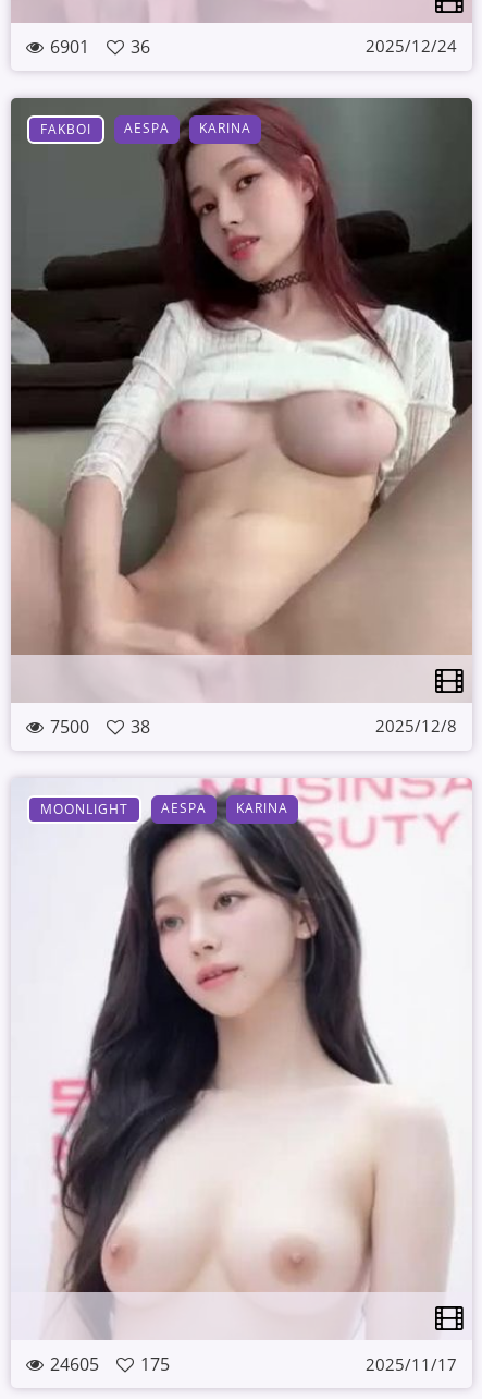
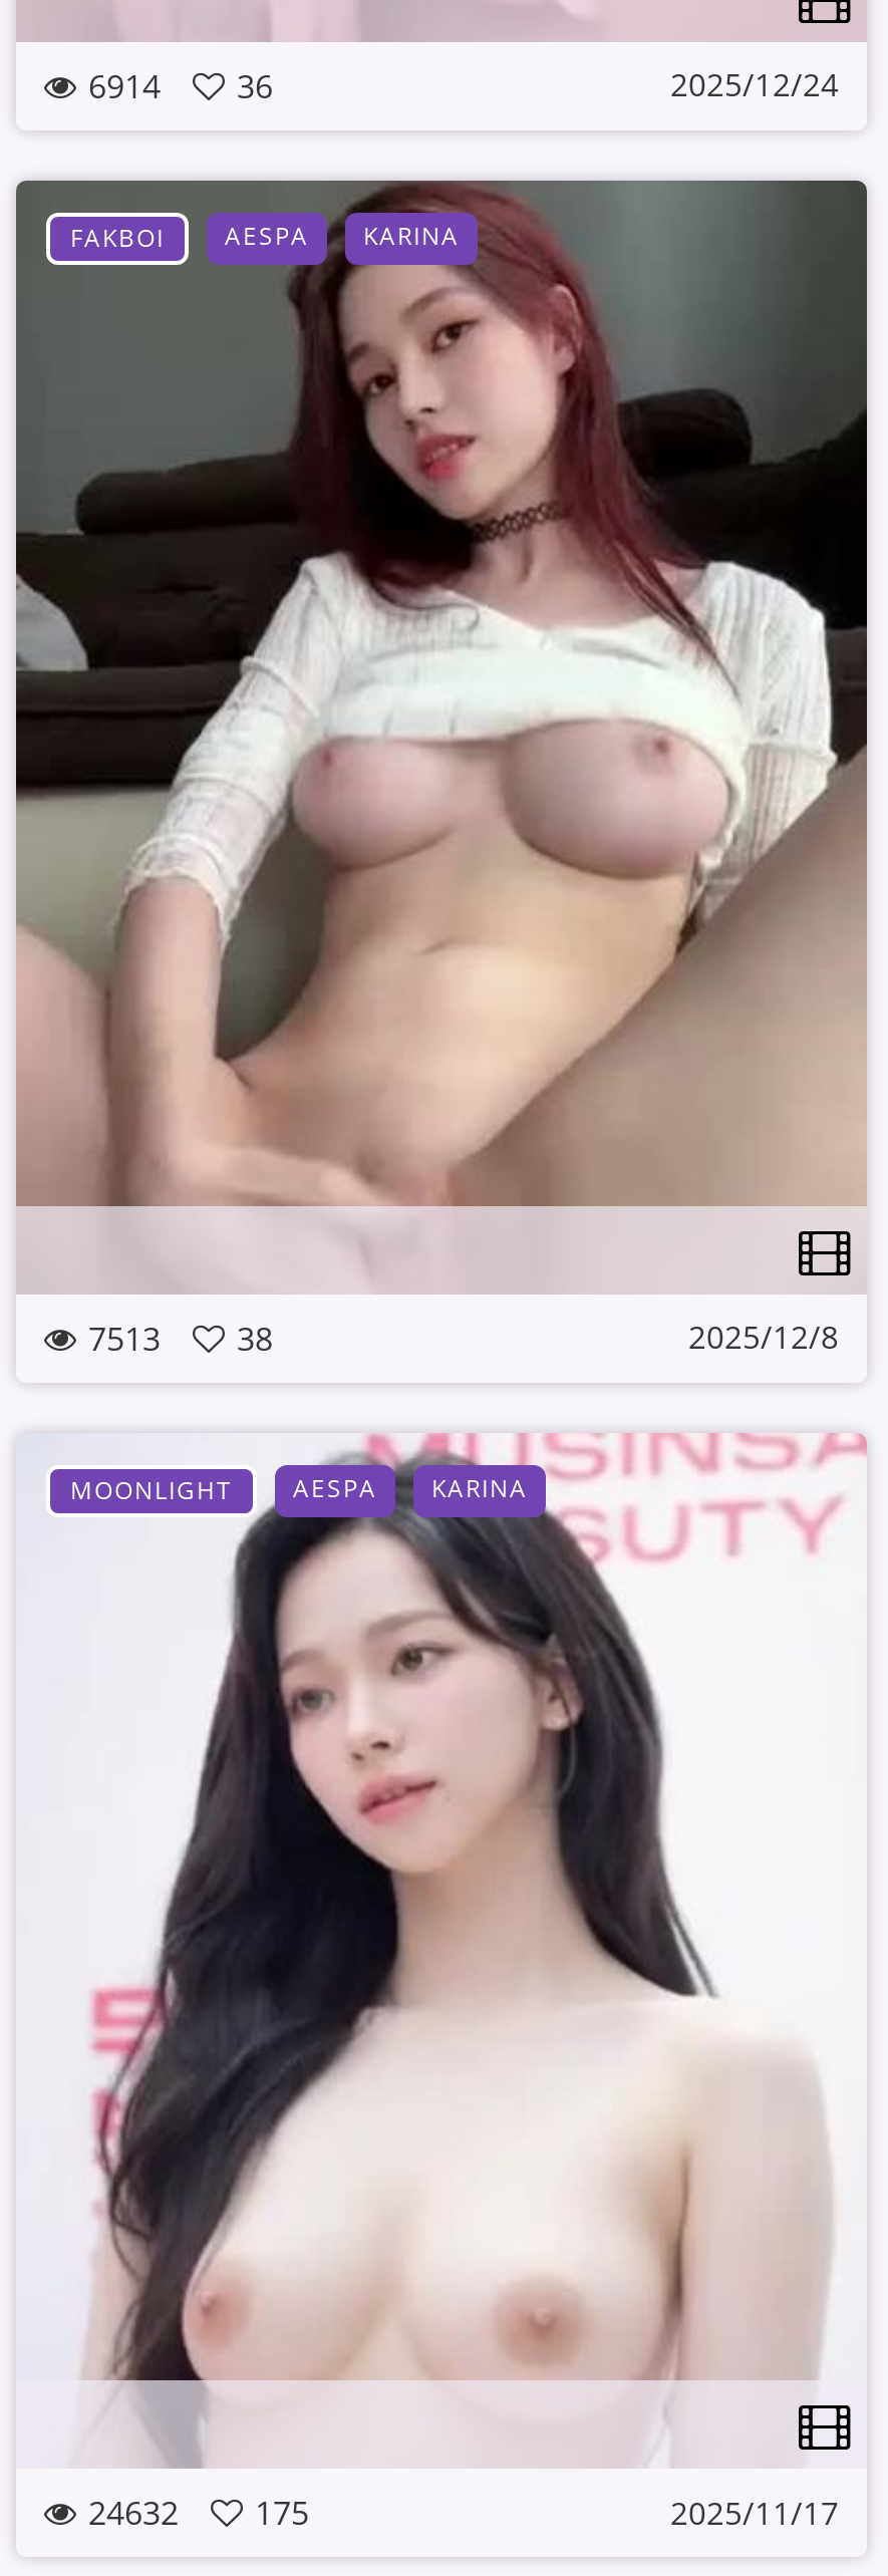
- 6901 36
+ 6914 36

- 7500 38
+ 7513 38

- 24605 175
+ 24632 175
